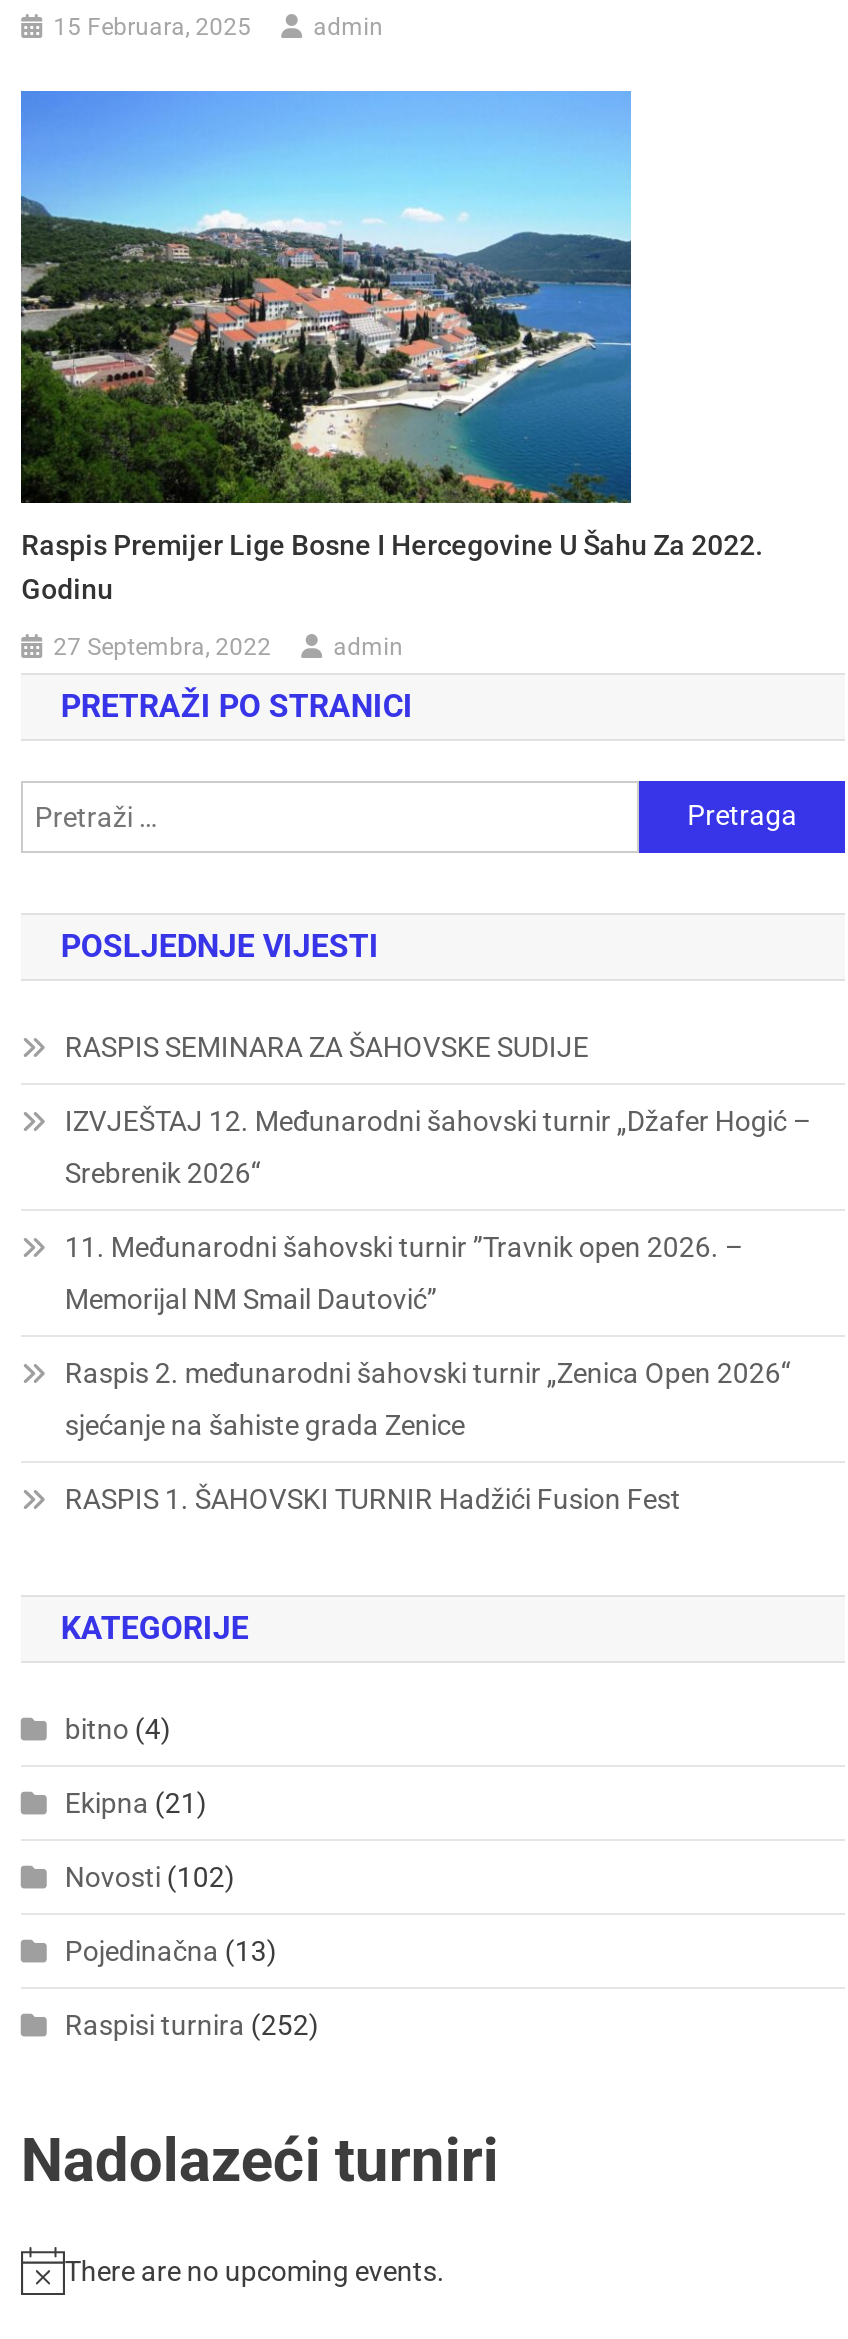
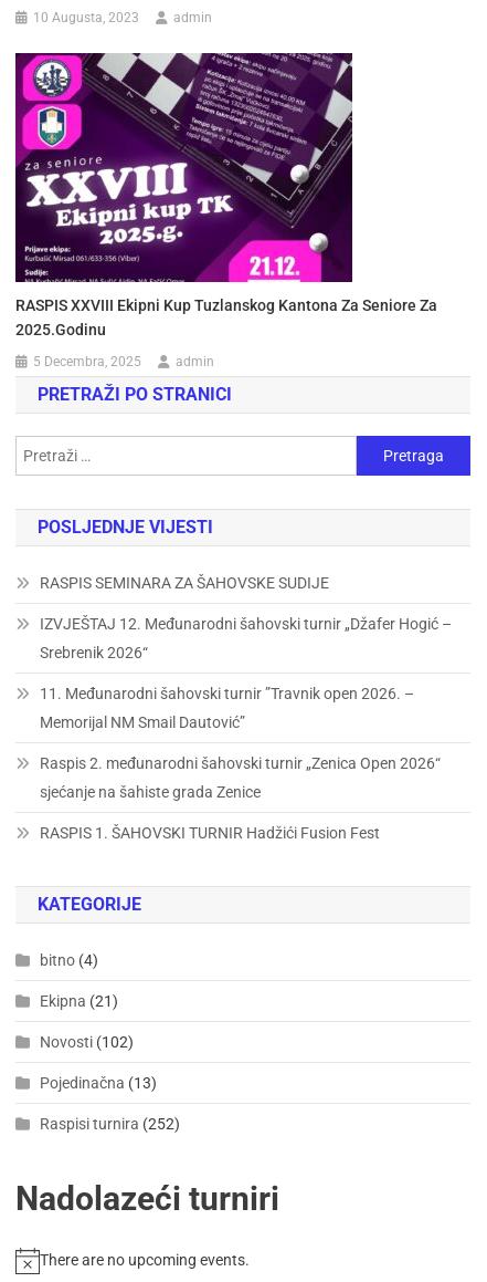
- 15 Februara, 2025
+ 10 Augusta, 2023

- [image]
- Raspis Premijer Lige Bosne I Hercegovine U Šahu Za 2022.
- Godinu
+ [image]
+ RASPIS XXVIII Ekipni Kup Tuzlanskog Kantona Za Seniore Za
+ 2025.godinu

- 27 Septembra, 2022
+ 5 Decembra, 2025
